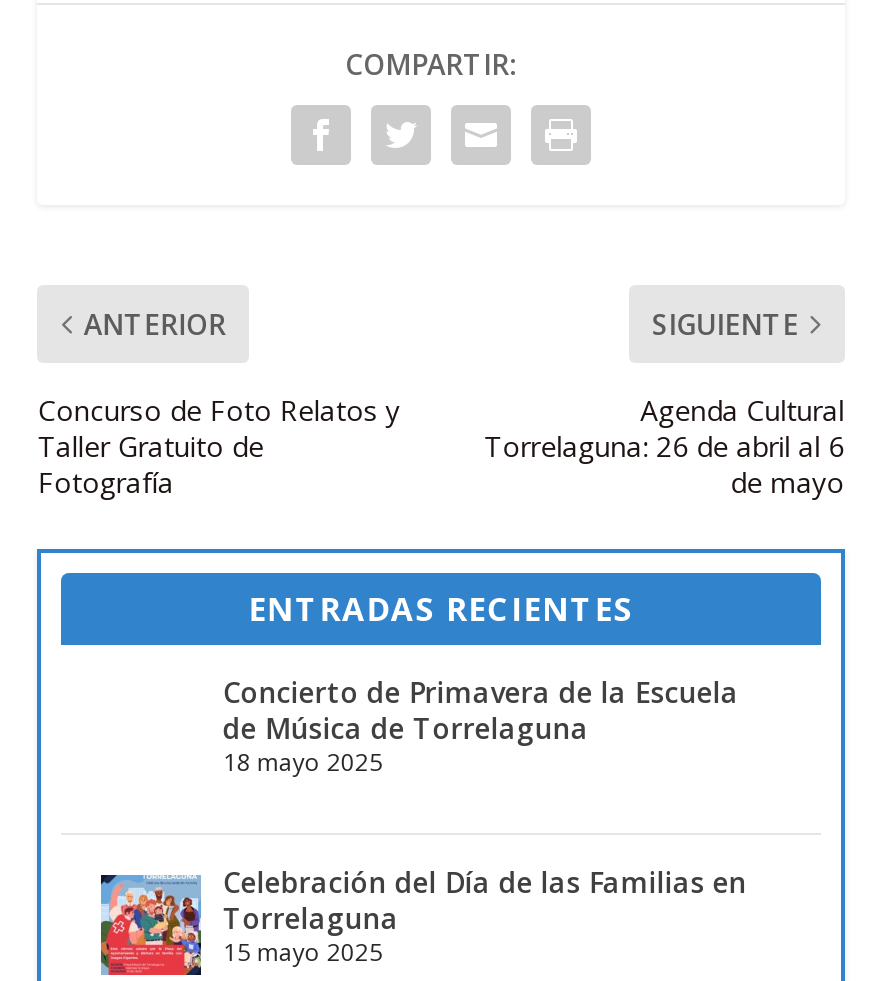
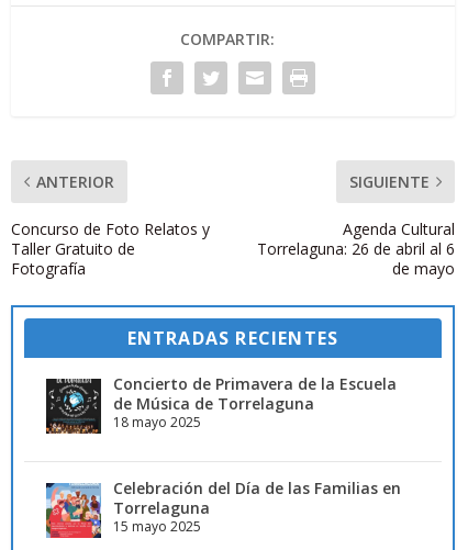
+ [image]
